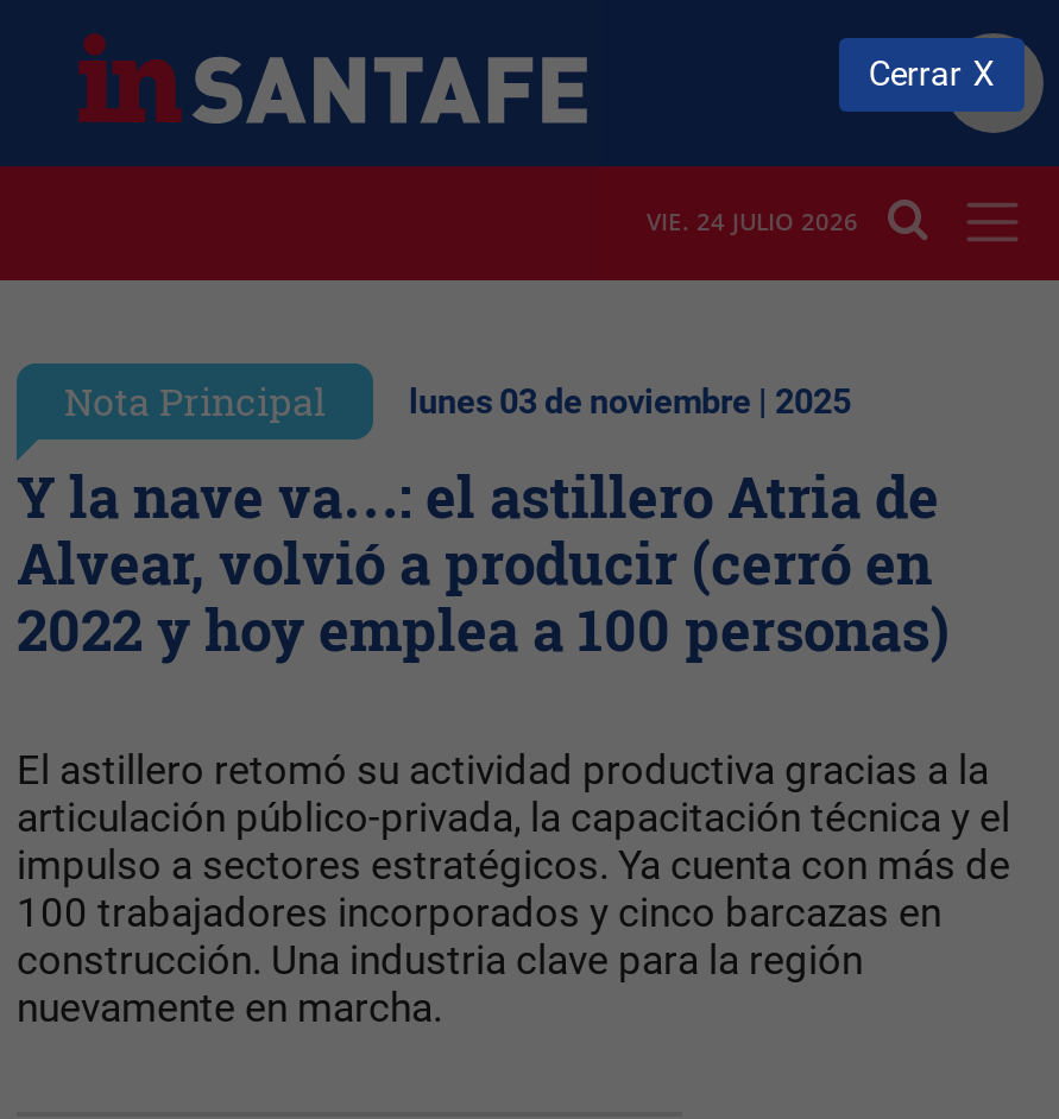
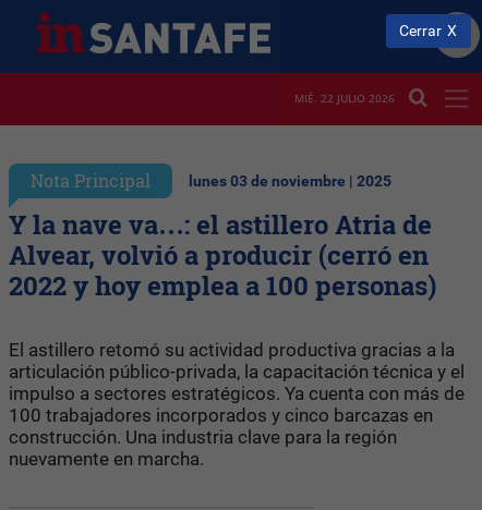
- VIE. 24 JULIO 2026
+ MIÉ. 22 JULIO 2026
